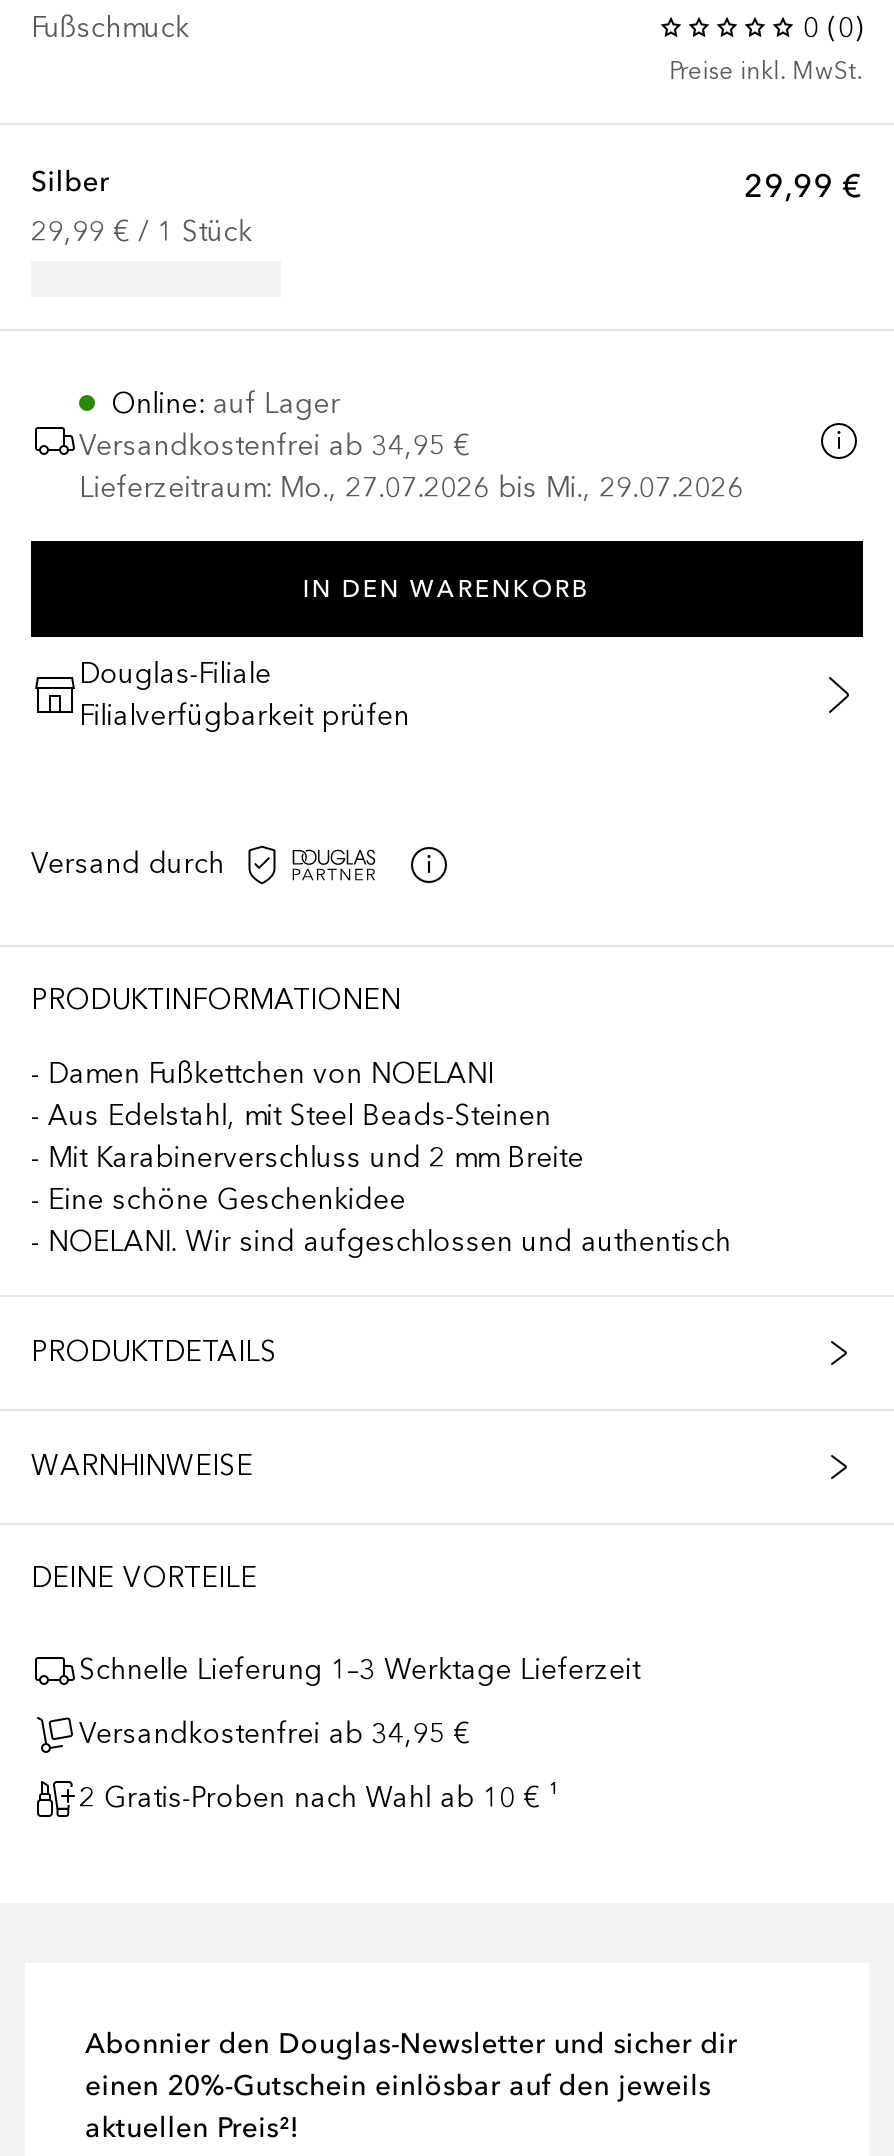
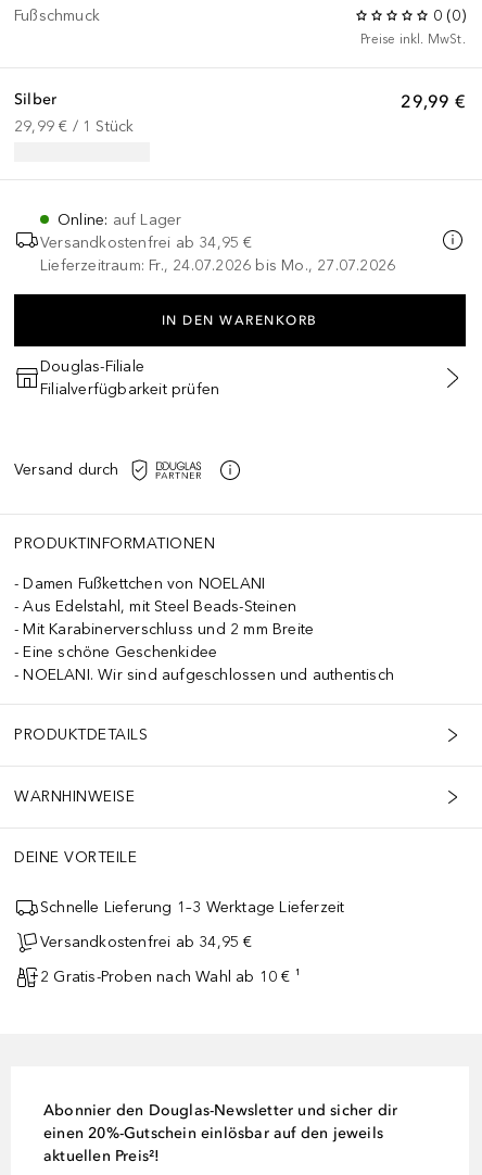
- Lieferzeitraum: Mo., 27.07.2026 bis Mi., 29.07.2026
+ Lieferzeitraum: Fr., 24.07.2026 bis Mo., 27.07.2026
